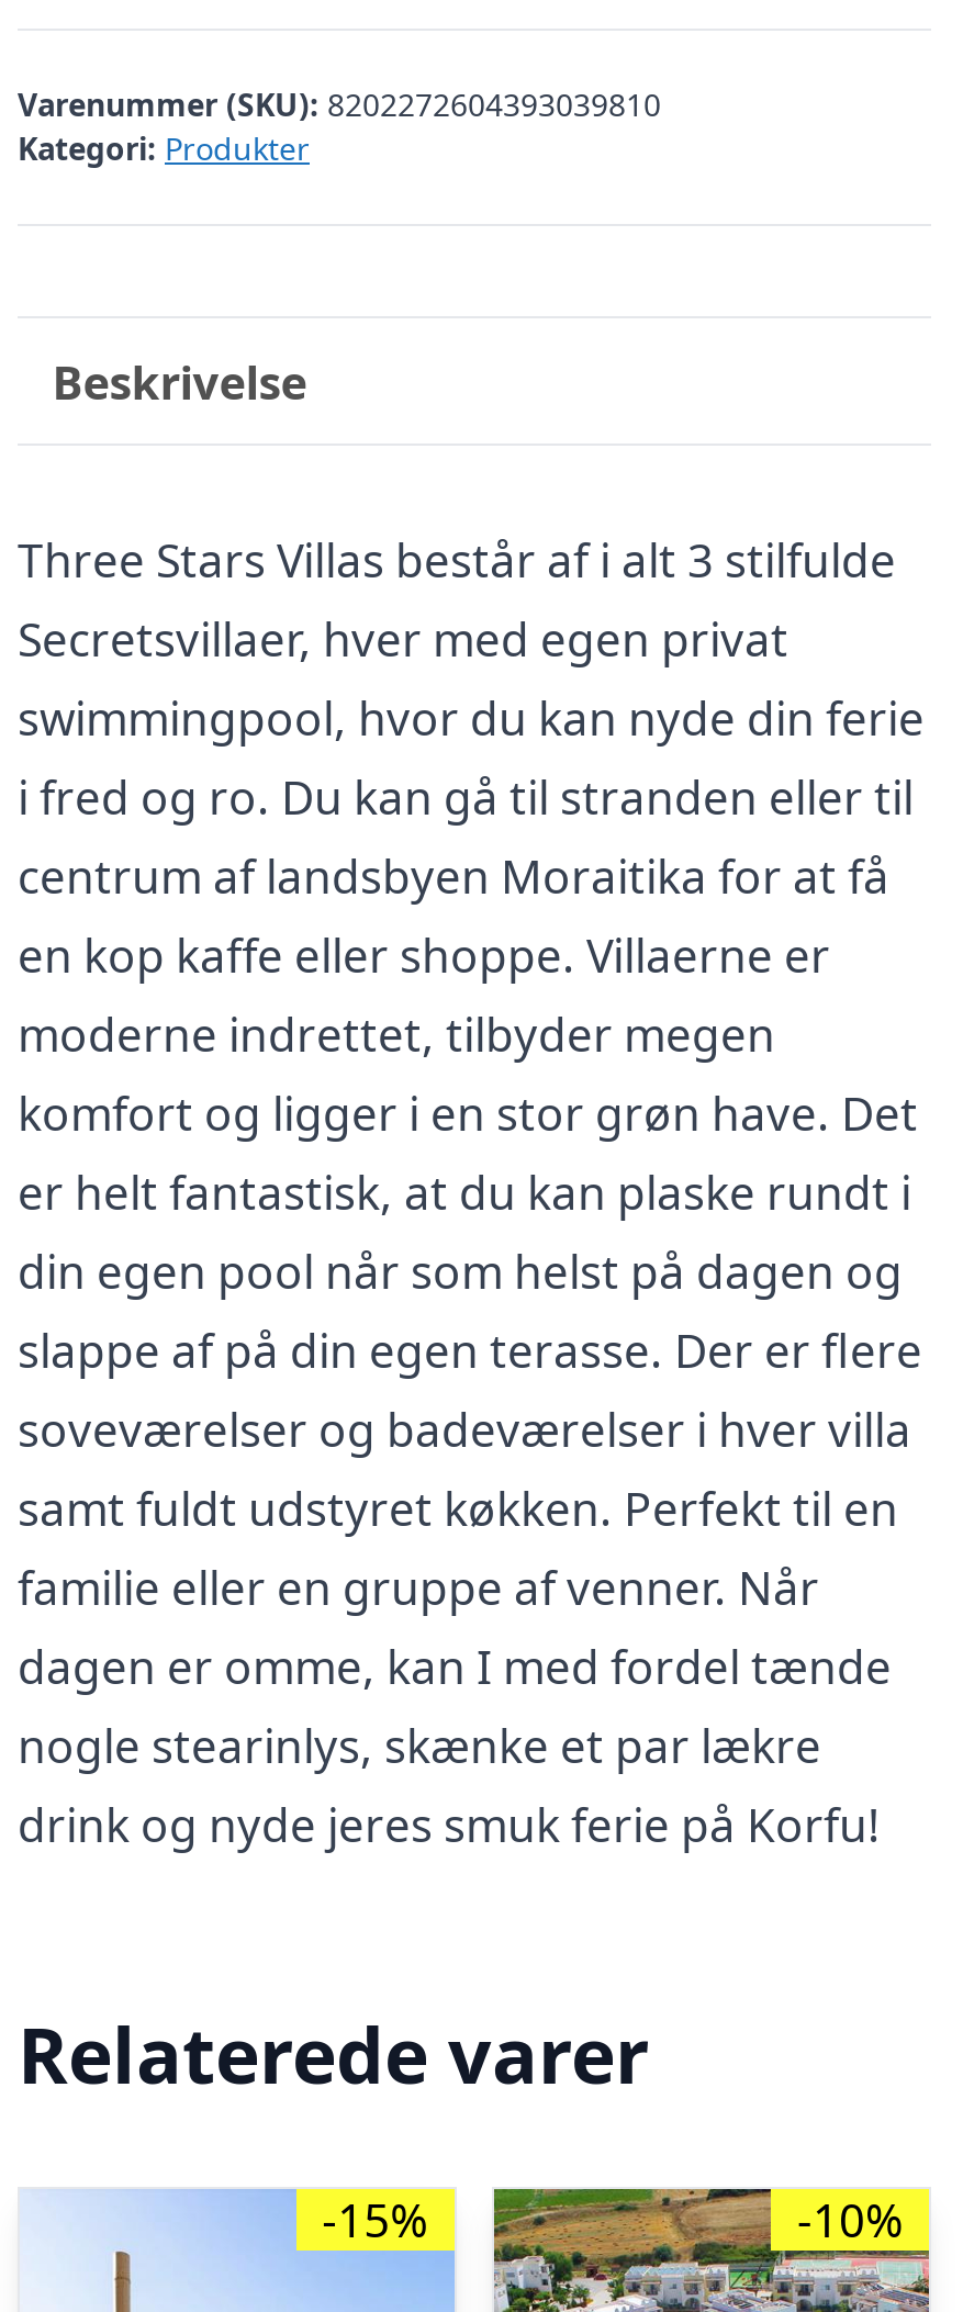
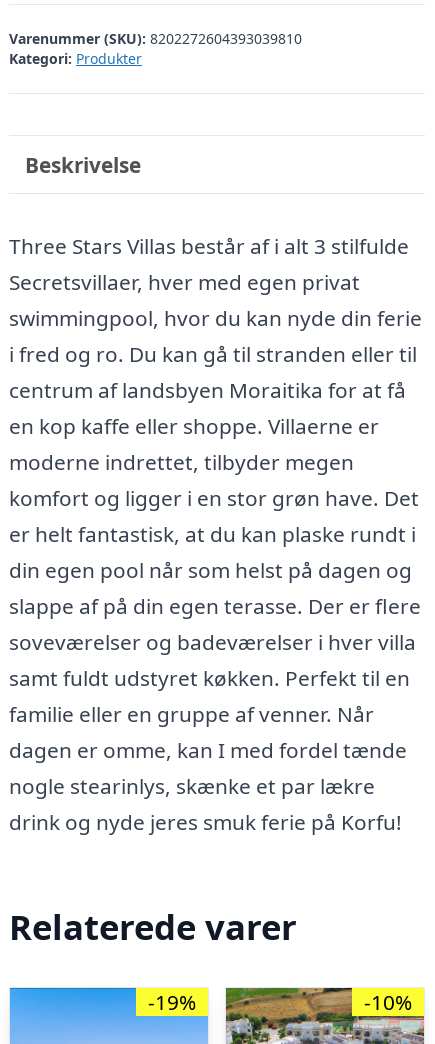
- -15%
+ -19%
